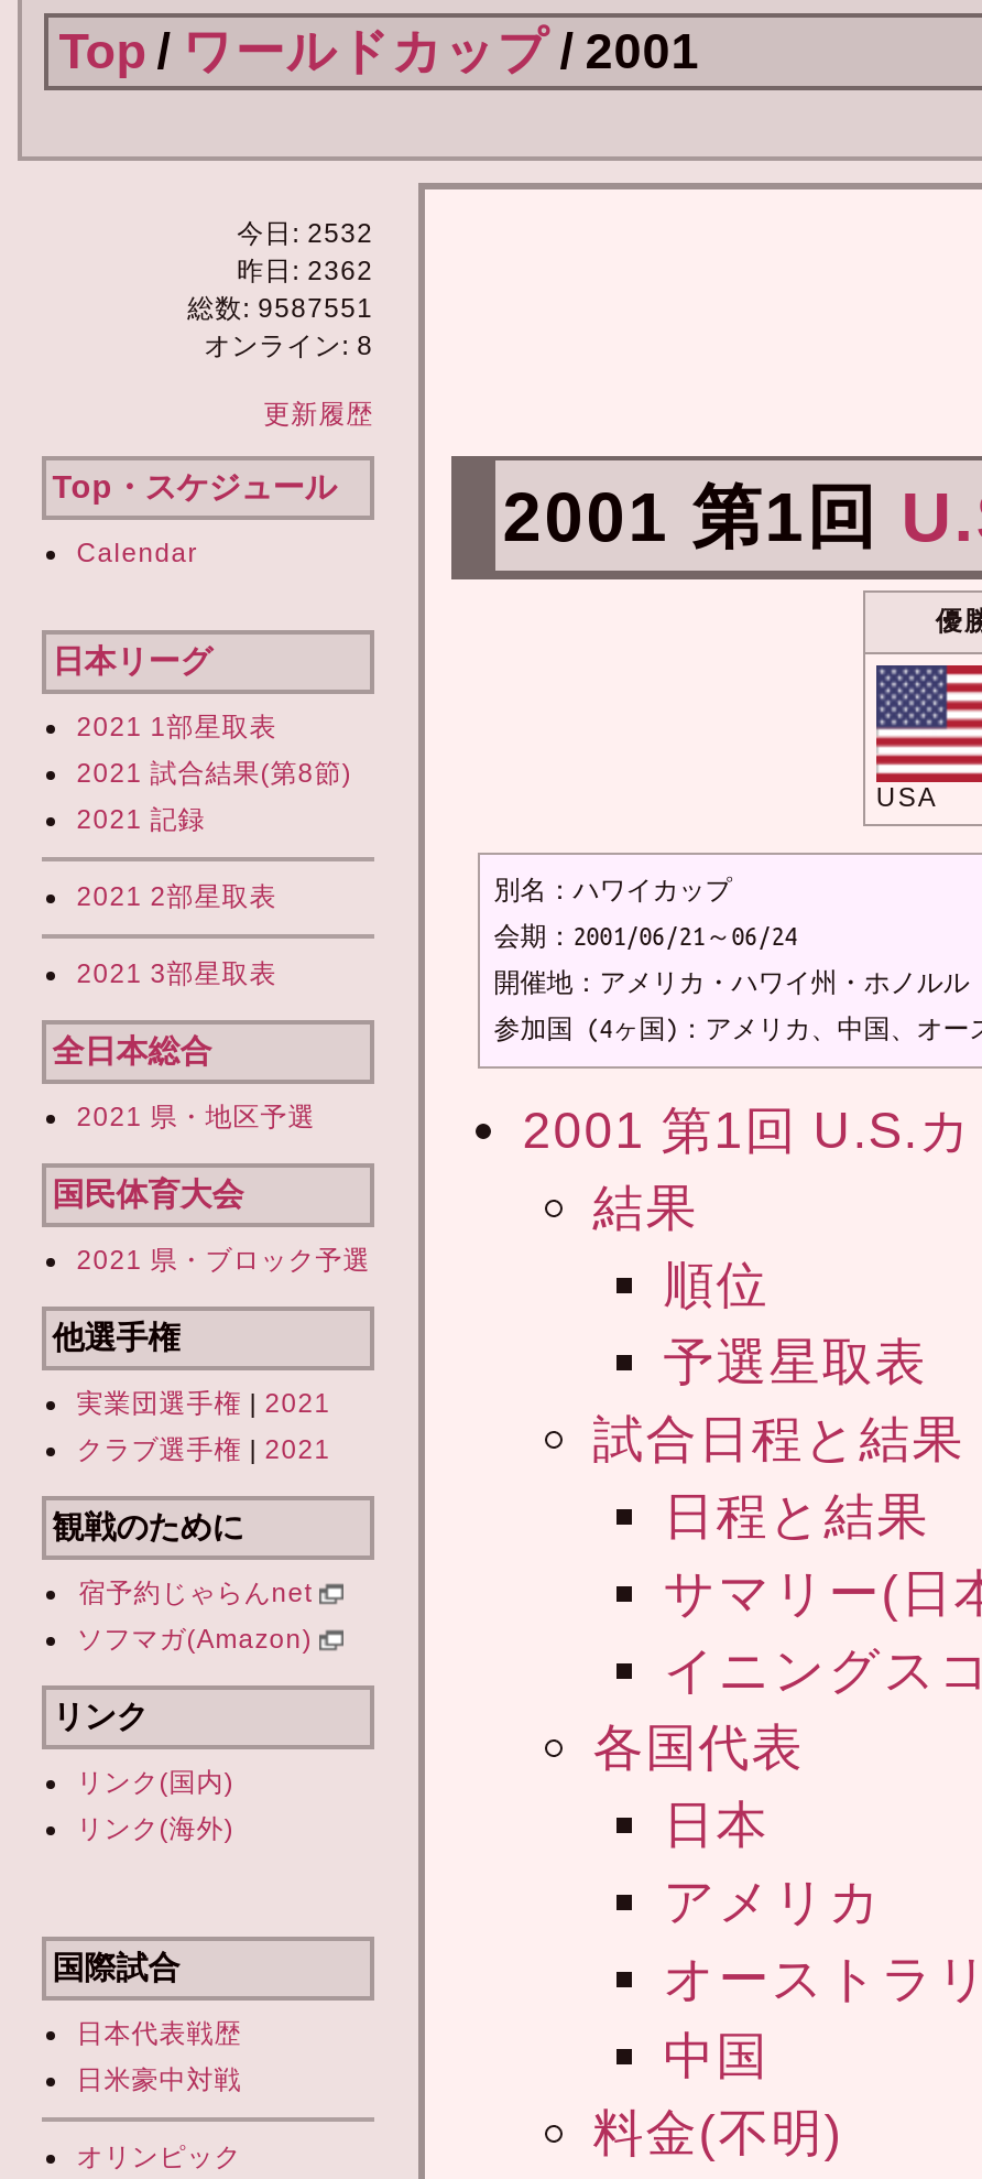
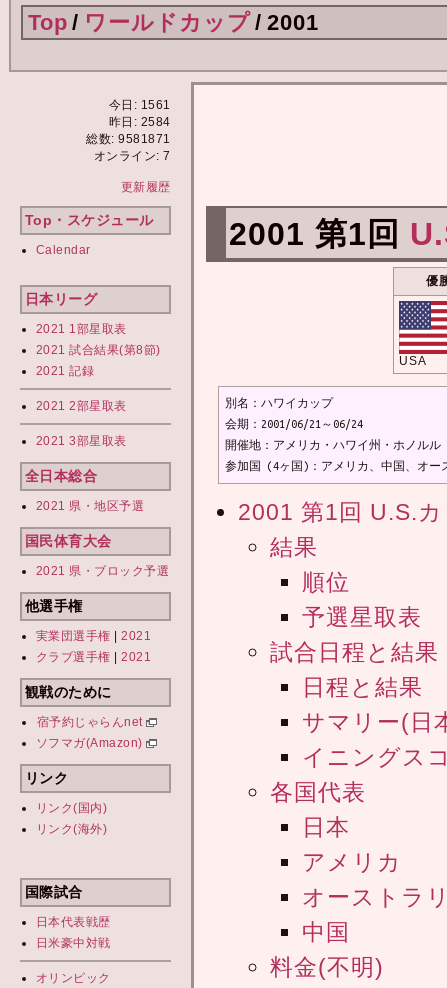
- 今日: 2532
+ 今日: 1561

- 昨日: 2362
+ 昨日: 2584

- 総数: 9587551
+ 総数: 9581871

- オンライン: 8
+ オンライン: 7
